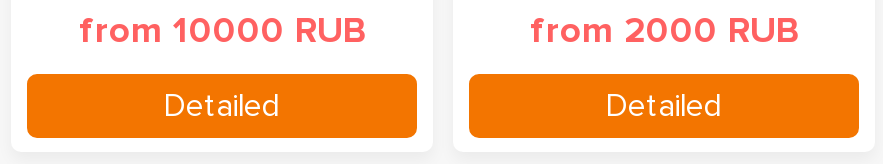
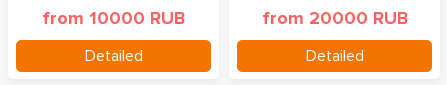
- from 2000 RUB
+ from 20000 RUB
